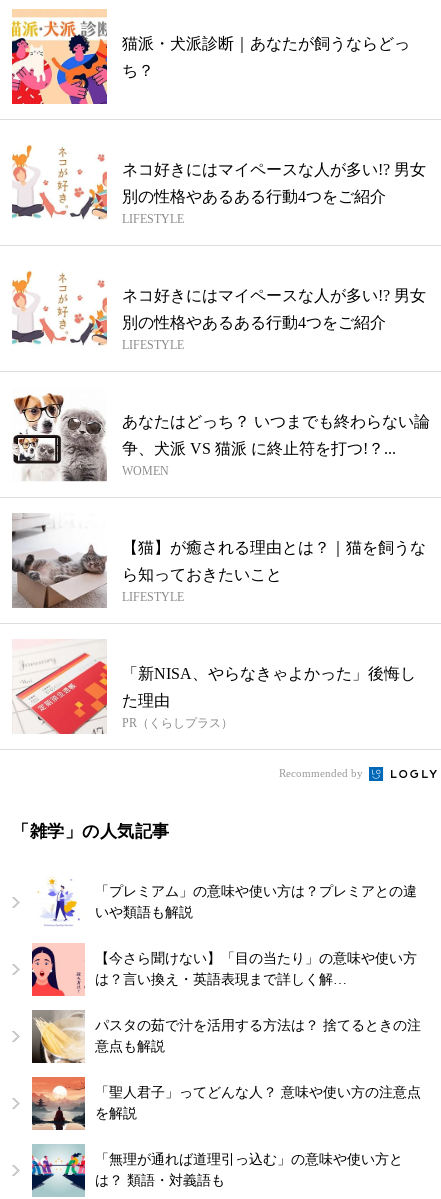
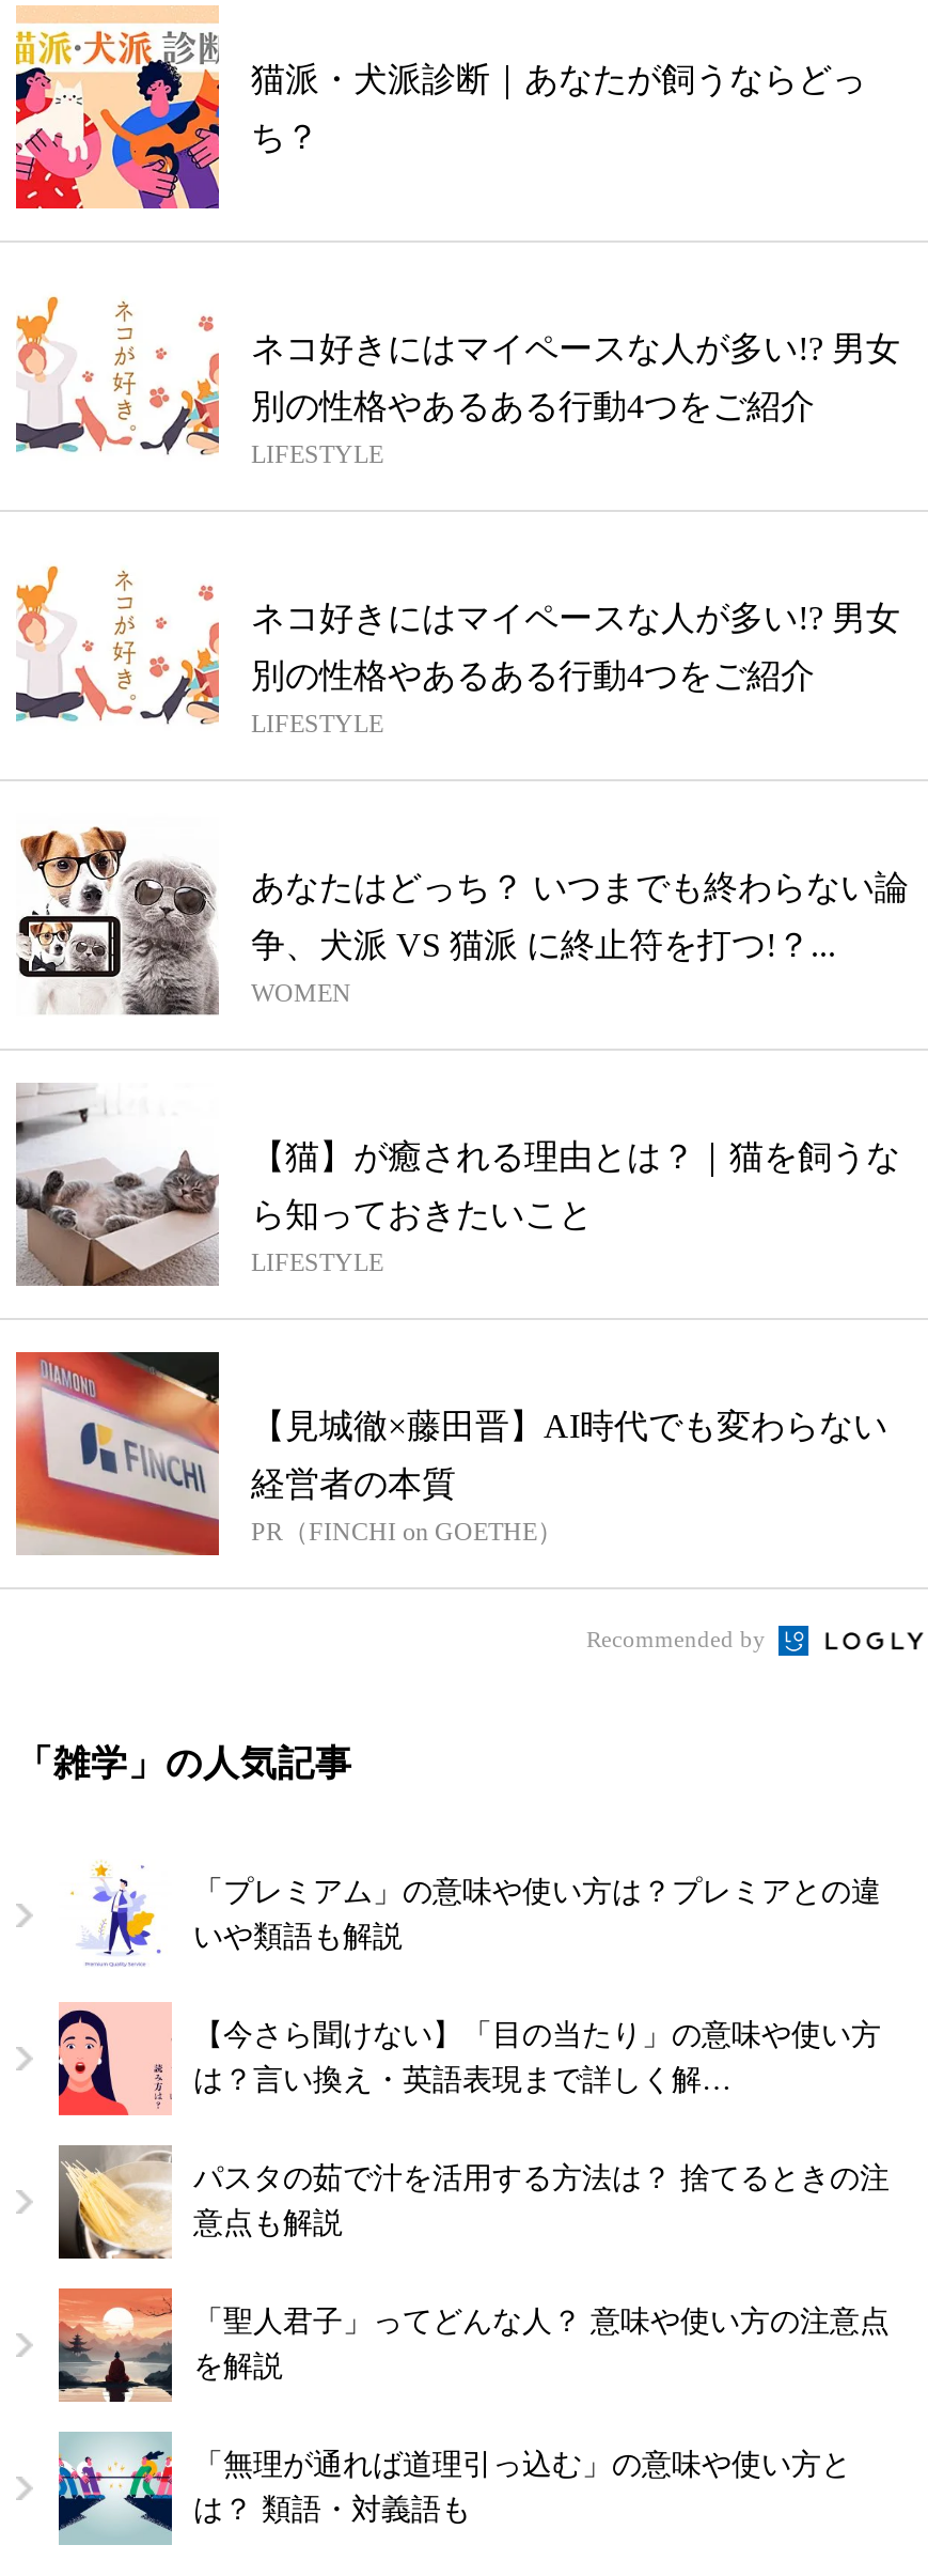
- [image]
- 「新NISA、やらなきゃよかった」後悔し
+ [image]
+ 【見城徹×藤田晋】AI時代でも変わらない

- た理由
- PR（くらしプラス）
+ 経営者の本質
+ PR（FINCHI on GOETHE）
